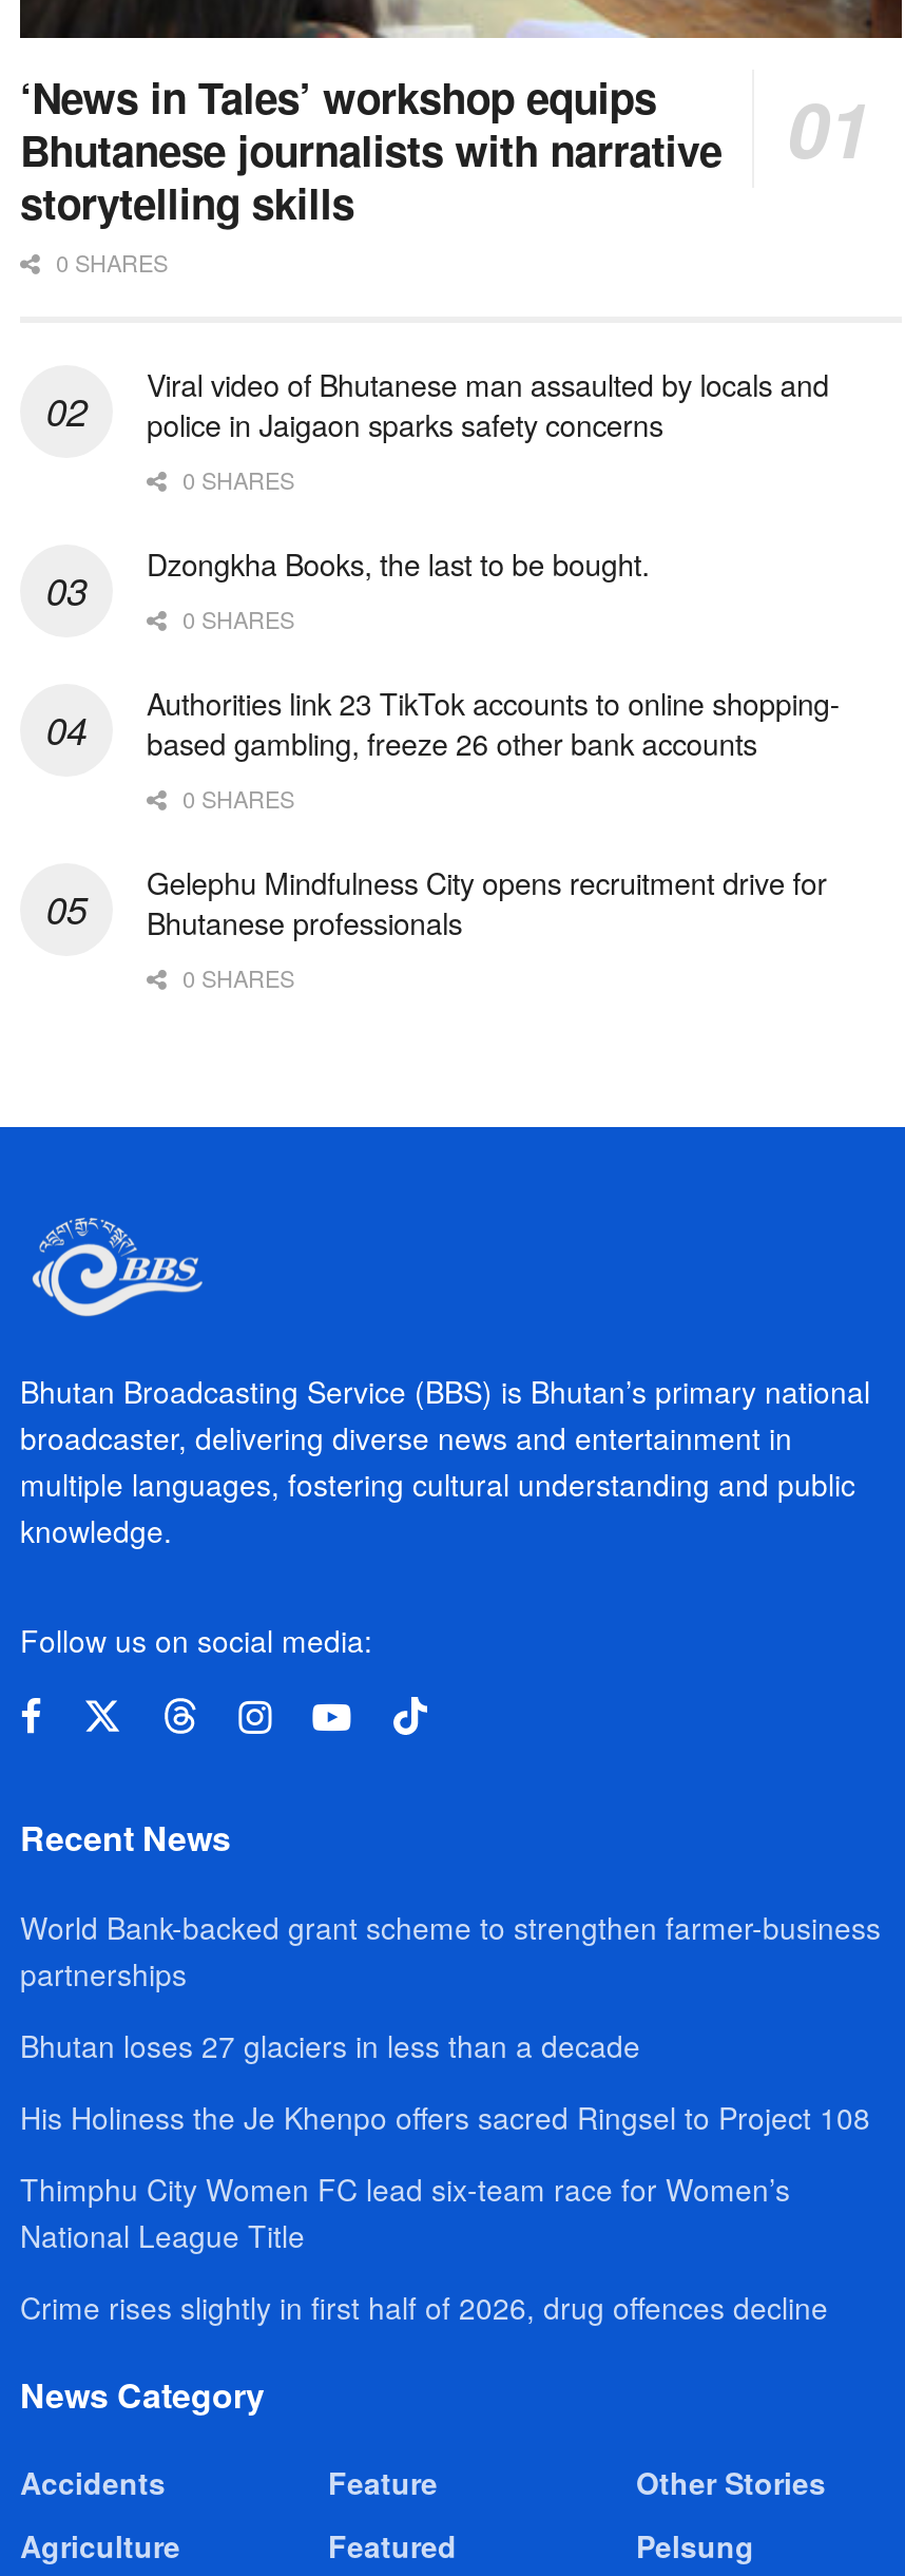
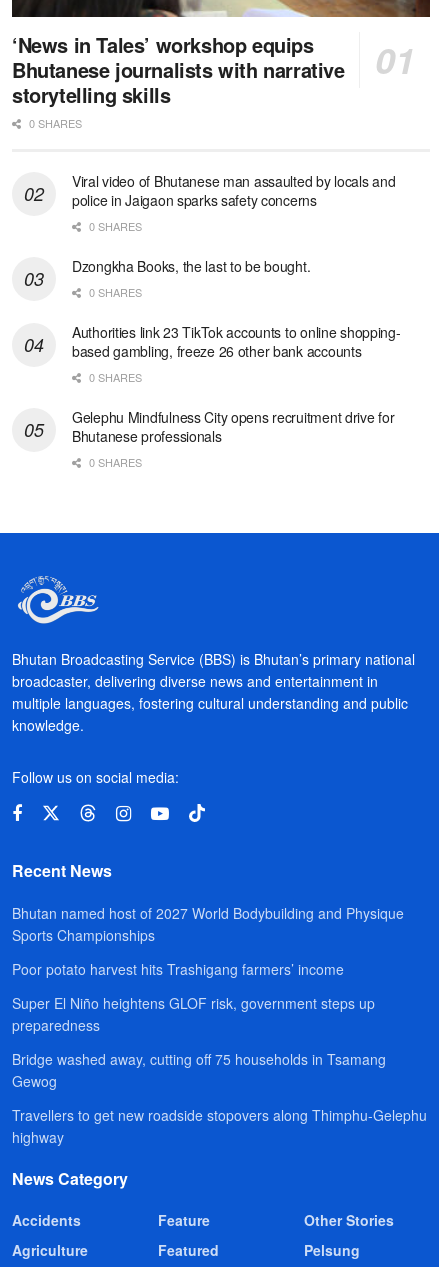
- World Bank-backed grant scheme to strengthen farmer-business
- partnerships
+ Bhutan named host of 2027 World Bodybuilding and Physique
+ Sports Championships

- Bhutan loses 27 glaciers in less than a decade
+ Poor potato harvest hits Trashigang farmers’ income

- His Holiness the Je Khenpo offers sacred Ringsel to Project 108
+ Super El Niño heightens GLOF risk, government steps up
+ preparedness

- Thimphu City Women FC lead six-team race for Women’s
- National League Title
+ Bridge washed away, cutting off 75 households in Tsamang
+ Gewog

- Crime rises slightly in first half of 2026, drug offences decline
+ Travellers to get new roadside stopovers along Thimphu-Gelephu
+ highway
